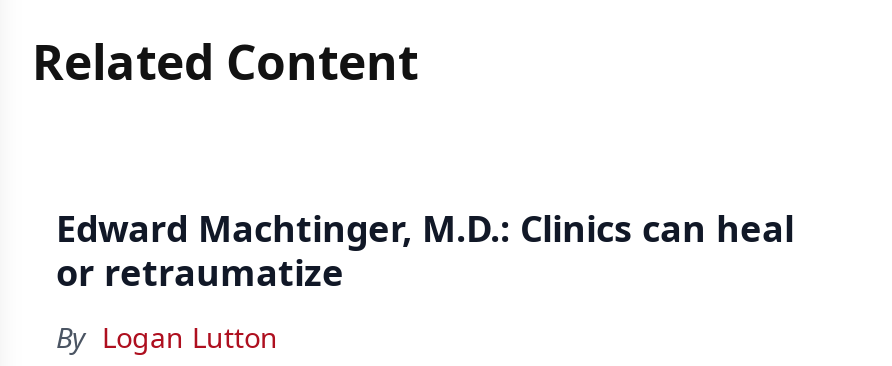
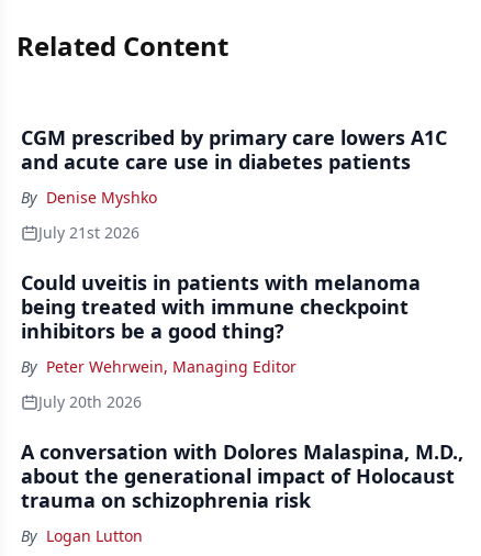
- Edward Machtinger, M.D.: Clinics can heal
- or retraumatize
+ CGM prescribed by primary care lowers A1C
+ and acute care use in diabetes patients
+ By Denise Myshko
+ July 21st 2026
+ Could uveitis in patients with melanoma
+ being treated with immune checkpoint
+ inhibitors be a good thing?
+ By Peter Wehrwein, Managing Editor
+ July 20th 2026
+ A conversation with Dolores Malaspina, M.D.,
+ about the generational impact of Holocaust
+ trauma on schizophrenia risk
